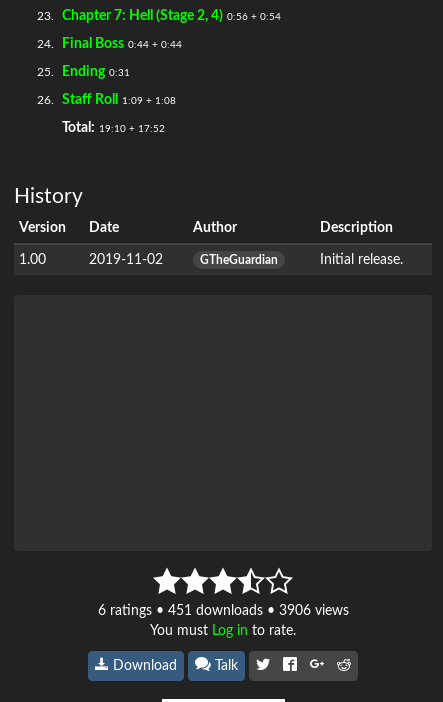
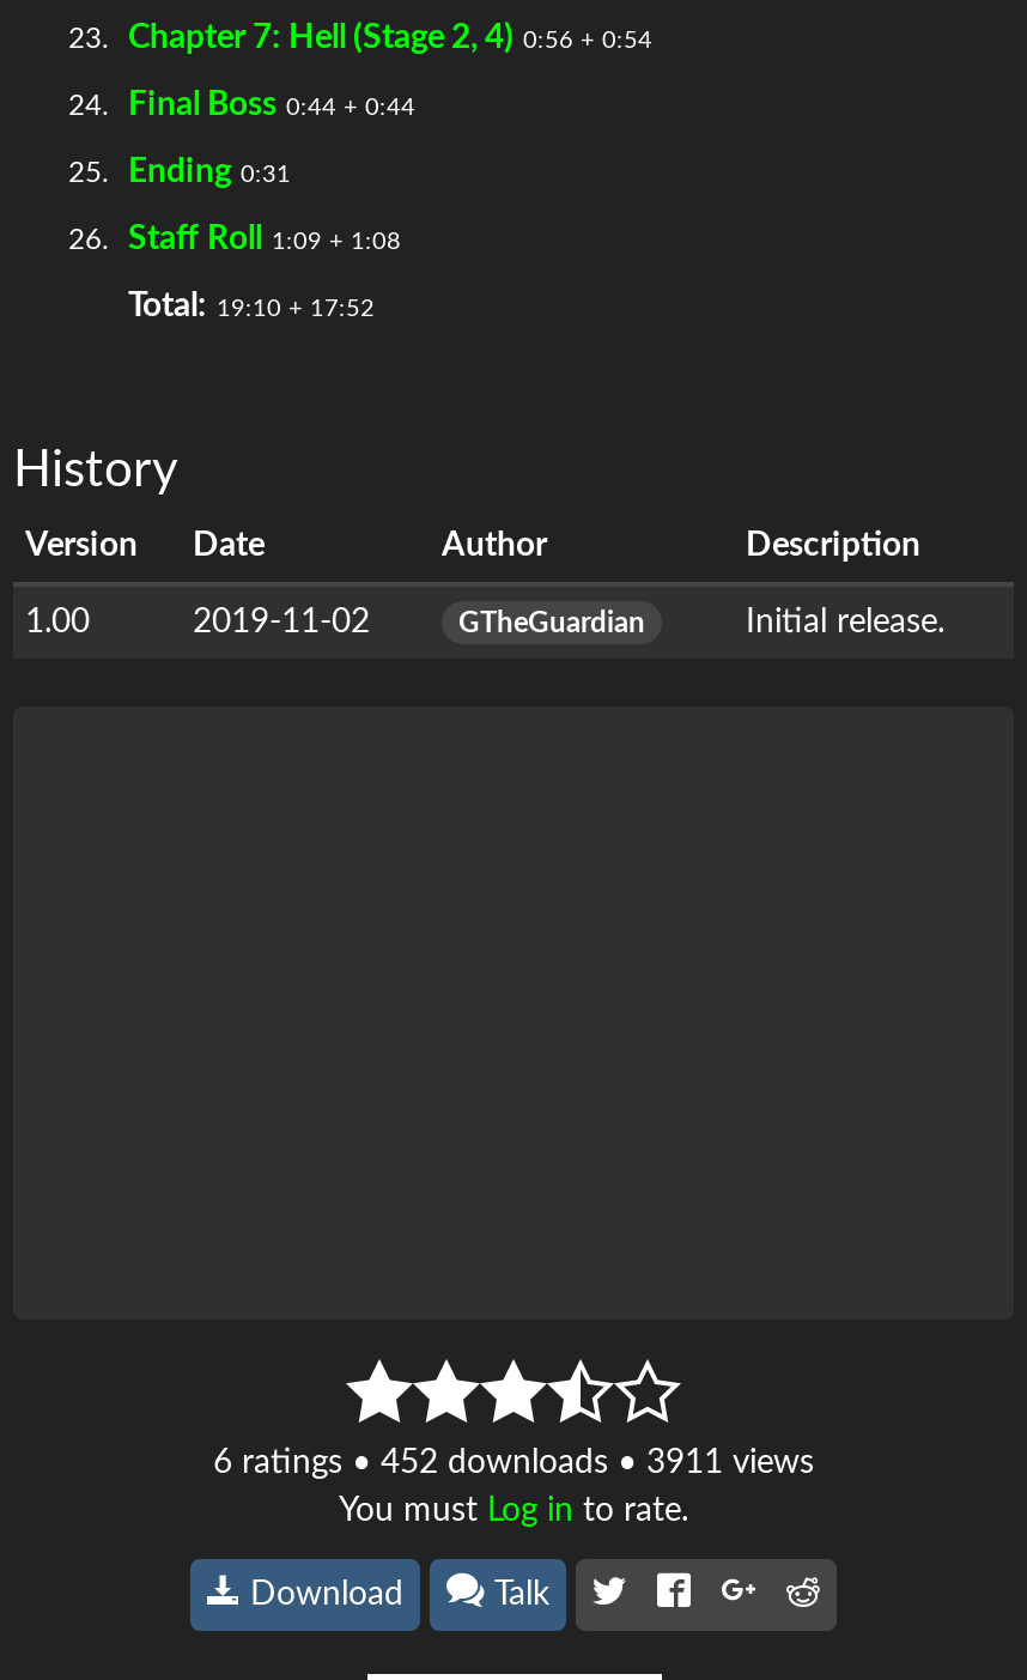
- 6 ratings • 451 downloads • 3906 views
+ 6 ratings • 452 downloads • 3911 views
